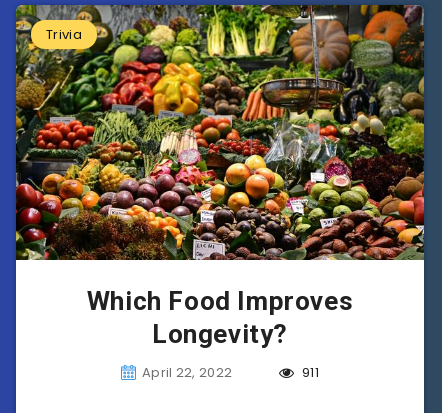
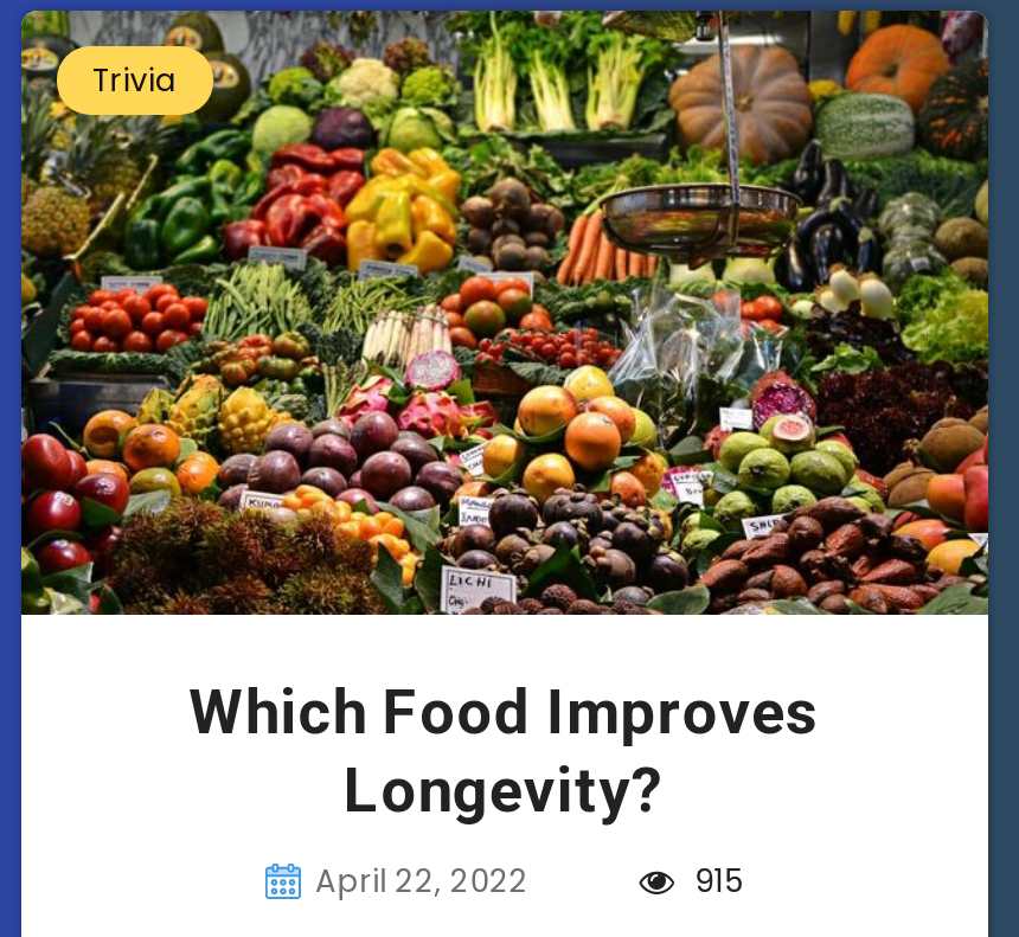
- 911
+ 915
